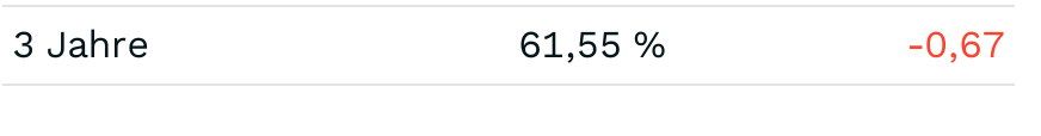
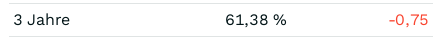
- 61,55 %
+ 61,38 %

- -0,67
+ -0,75
